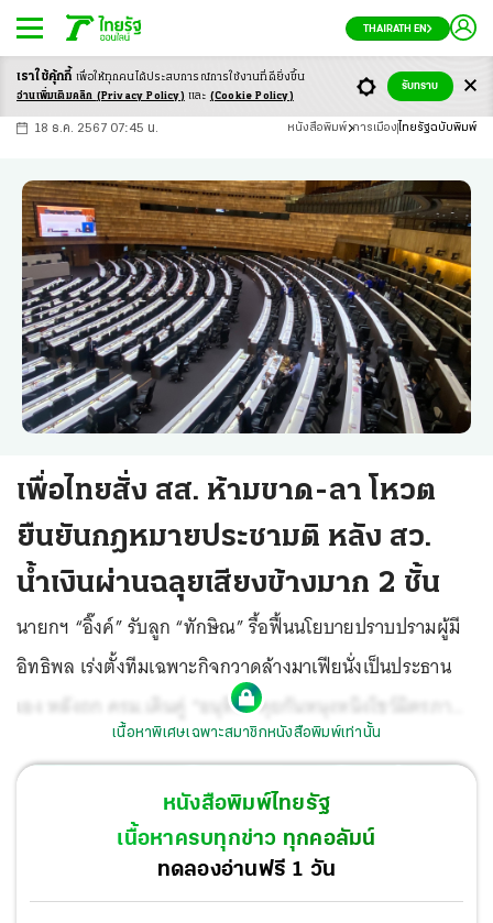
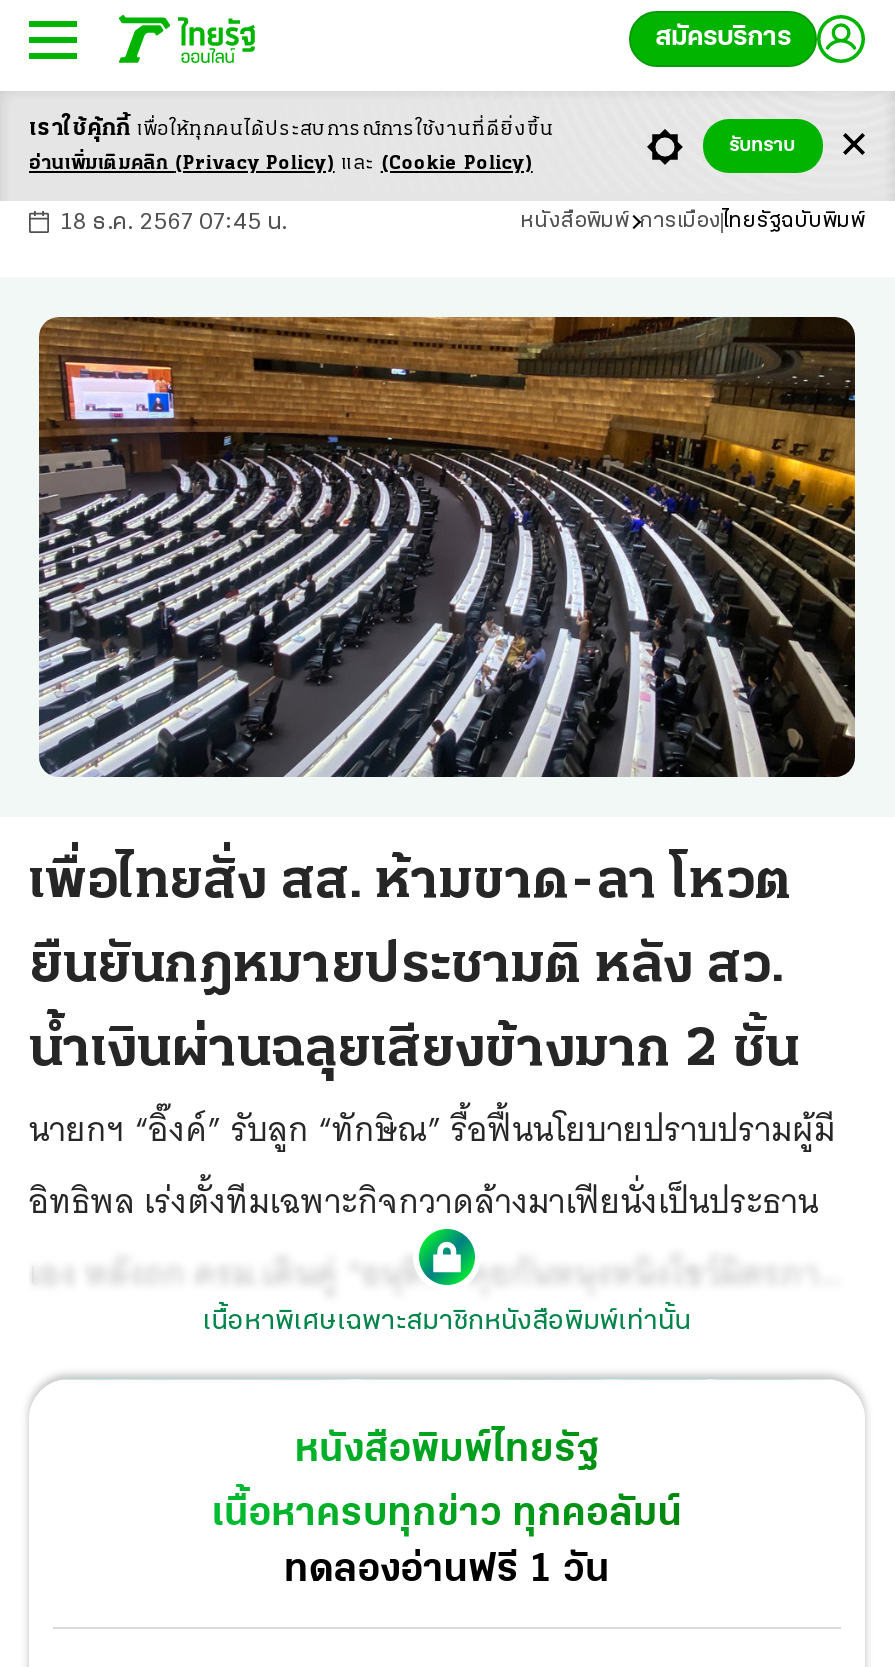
- THAIRATH EN
+ สมัครบริการ
